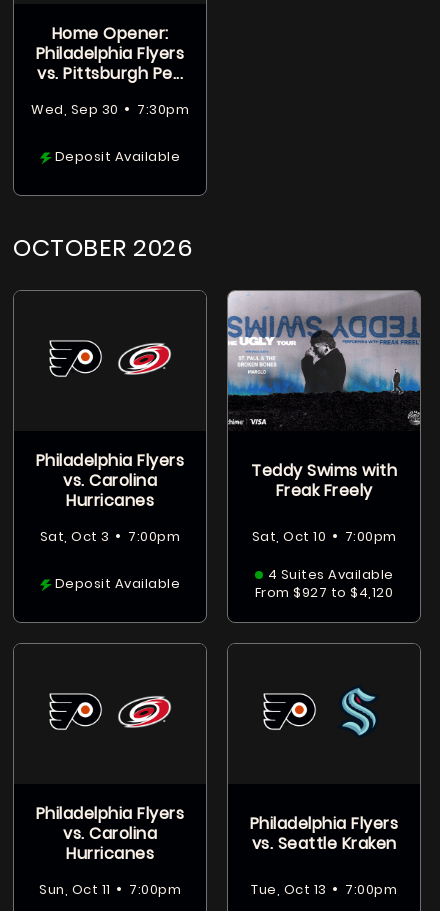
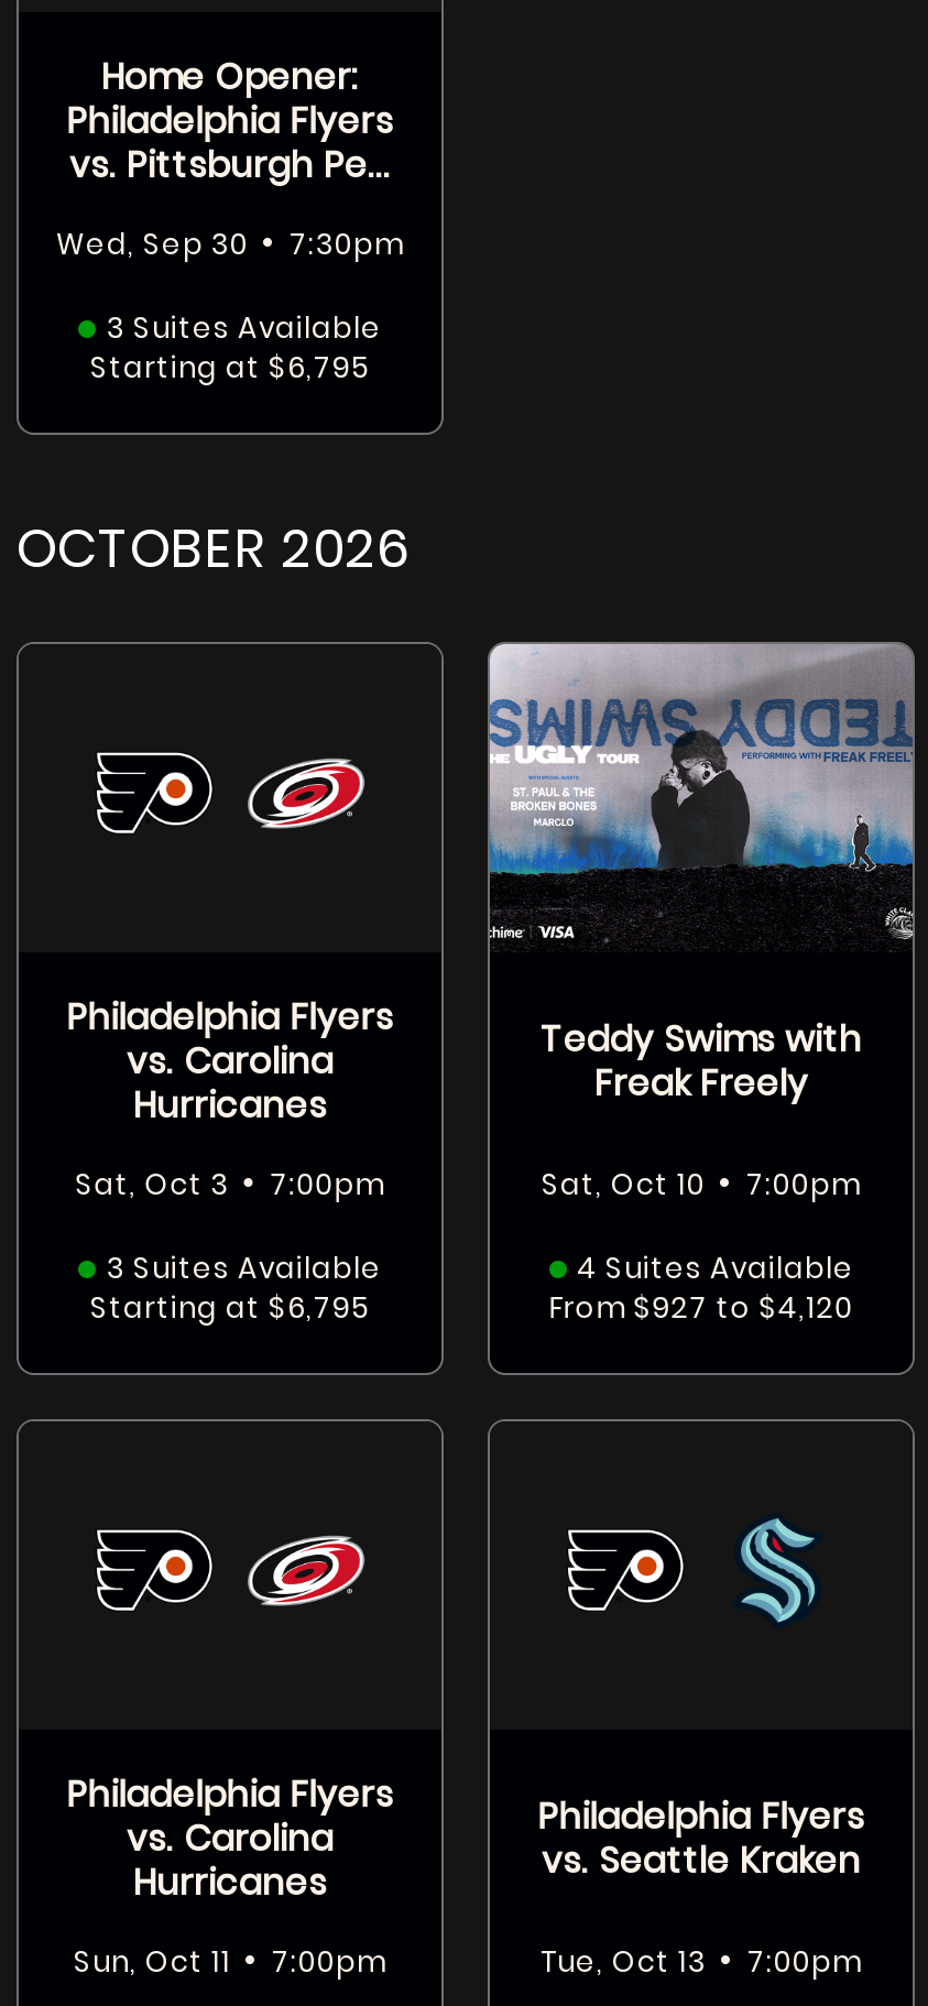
- Deposit Available
+ 3 Suites Available
+ Starting at $6,795

- Deposit Available
+ 3 Suites Available
+ Starting at $6,795
